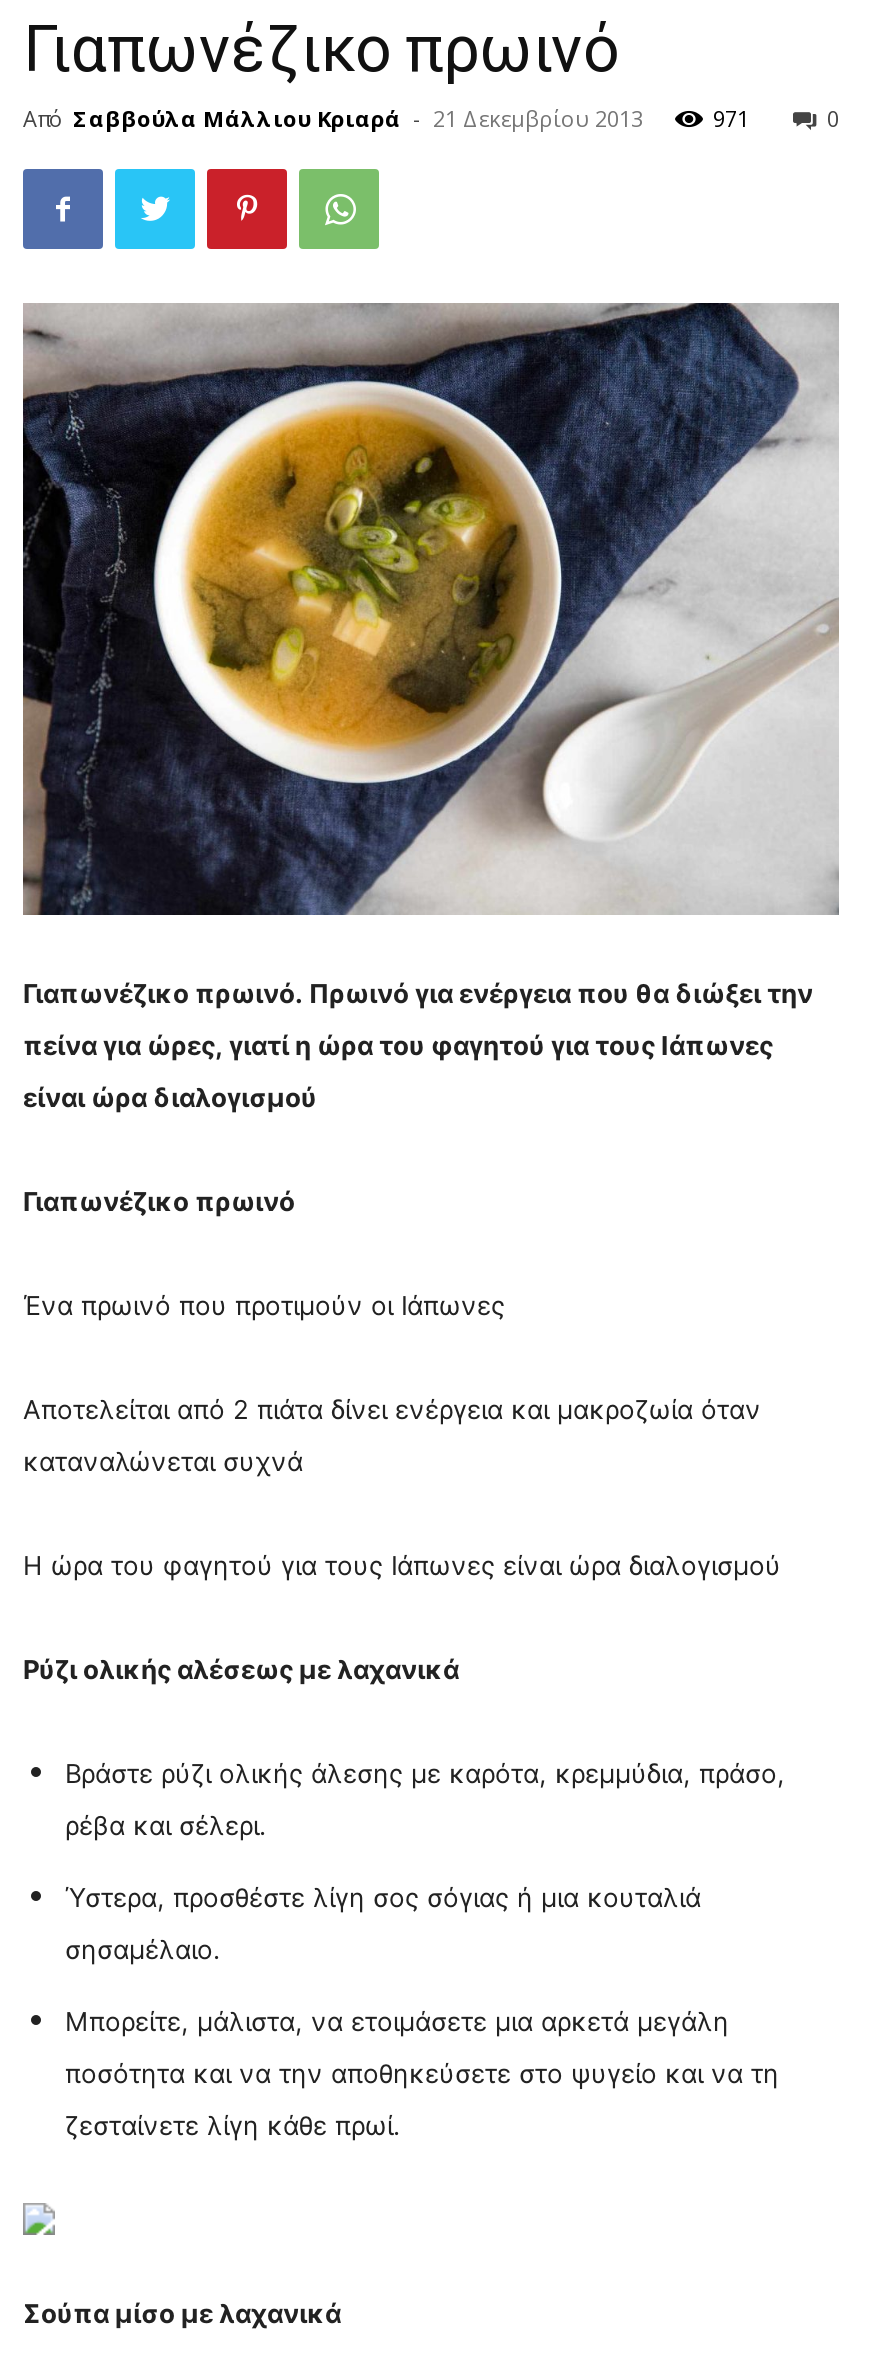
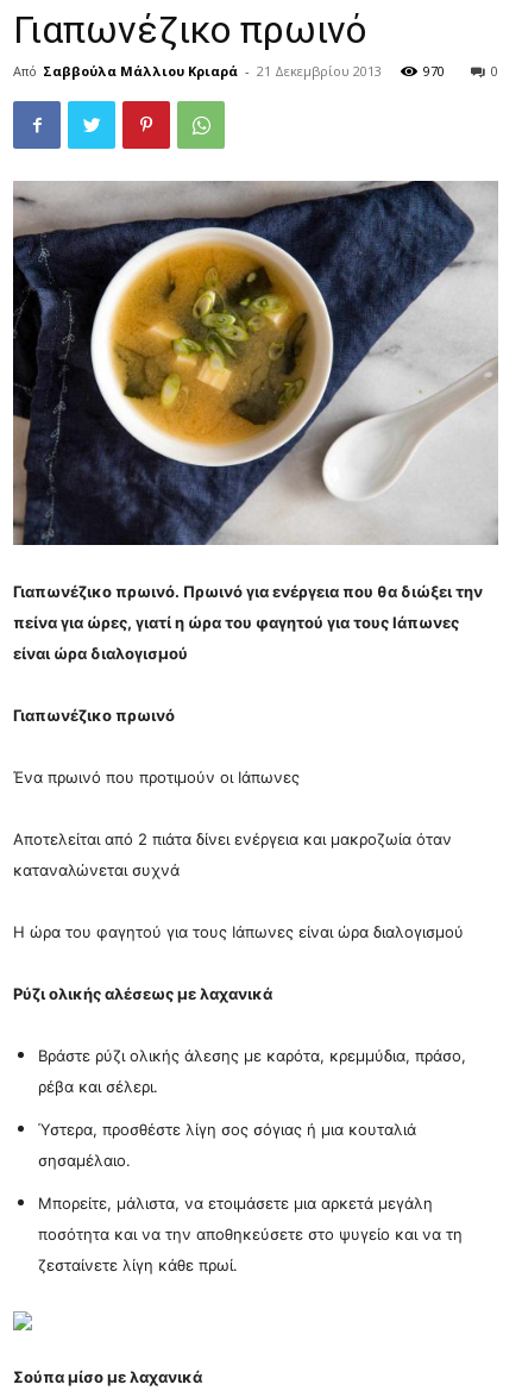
- 971
+ 970
